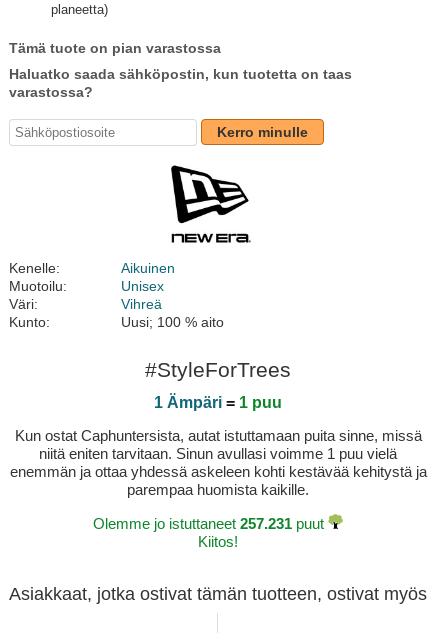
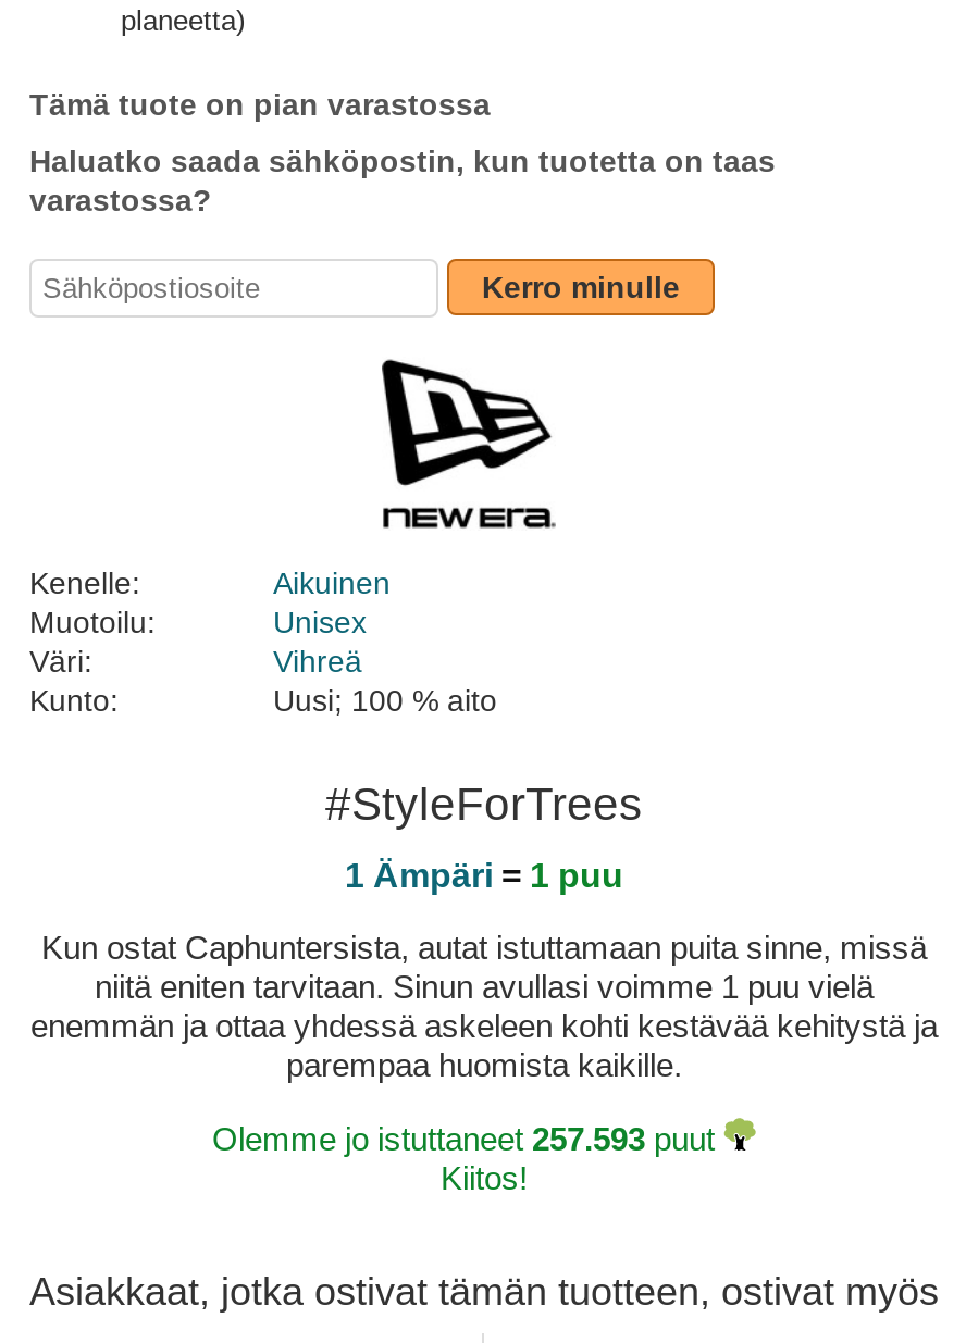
- Olemme jo istuttaneet 257.231 puut
+ Olemme jo istuttaneet 257.593 puut
